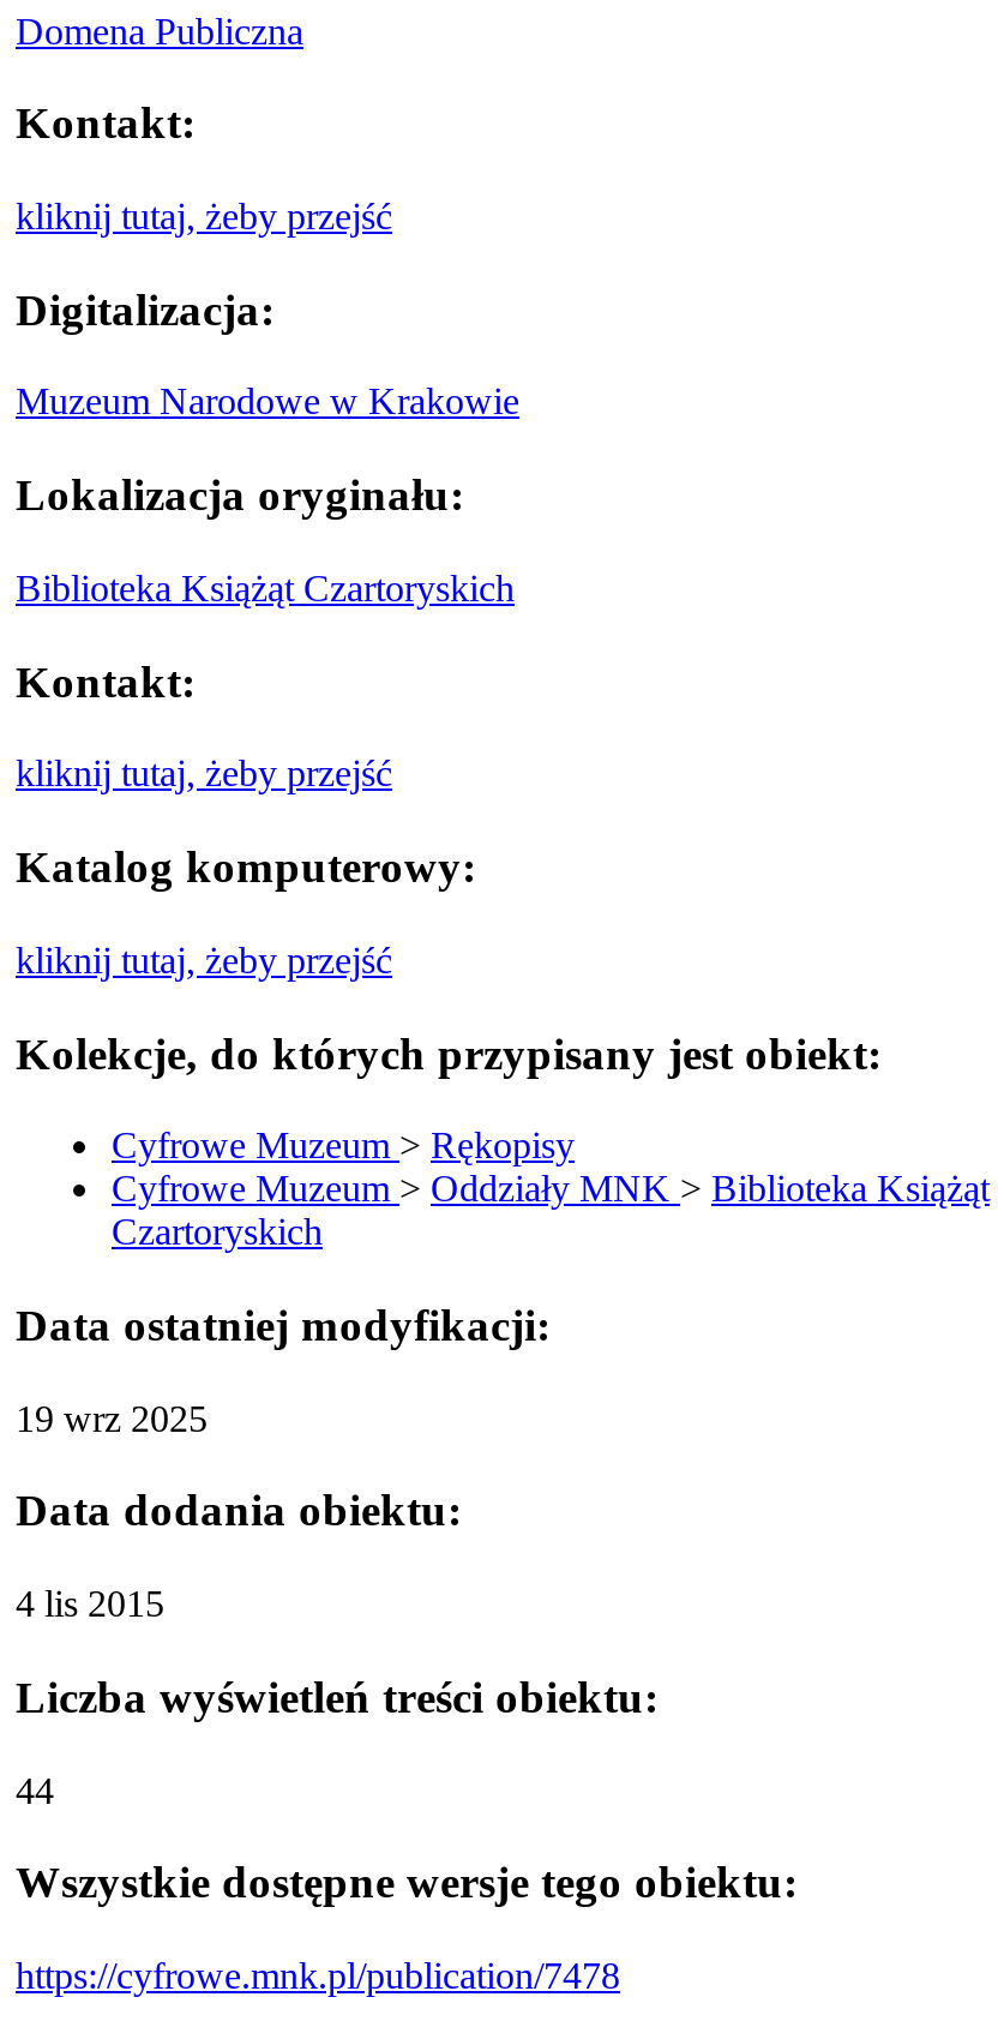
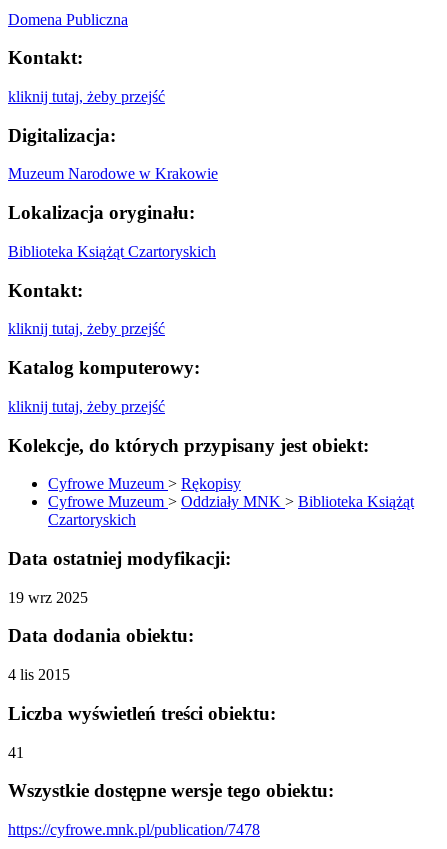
- 44
+ 41
